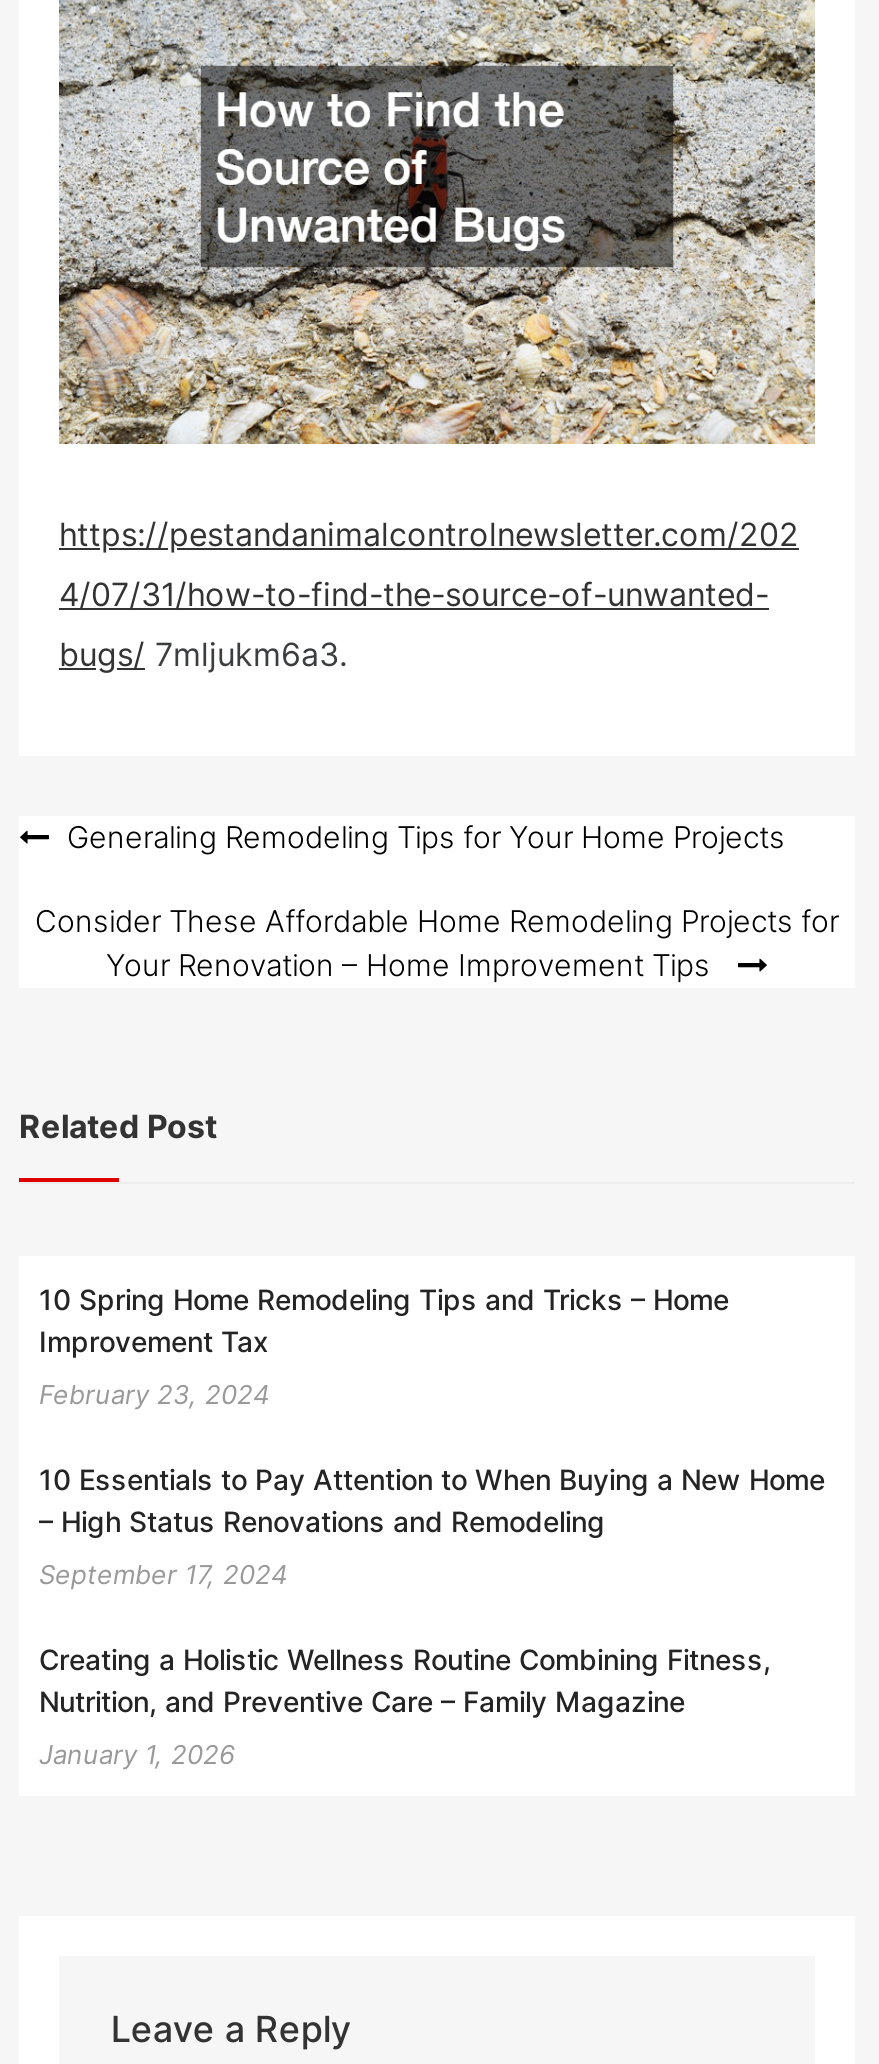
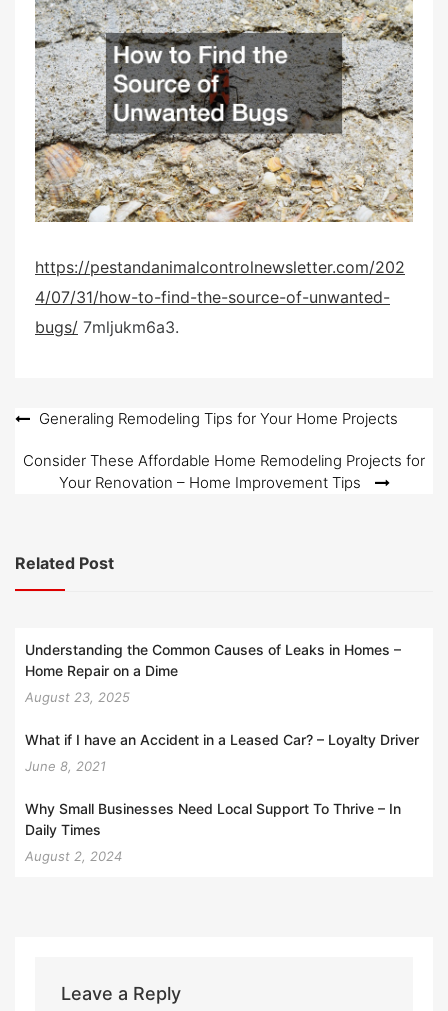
- 10 Spring Home Remodeling Tips and Tricks – Home
- Improvement Tax
+ Understanding the Common Causes of Leaks in Homes –
+ Home Repair on a Dime

- February 23, 2024
+ August 23, 2025

- 10 Essentials to Pay Attention to When Buying a New Home
- – High Status Renovations and Remodeling
+ What if I have an Accident in a Leased Car? – Loyalty Driver

- September 17, 2024
+ June 8, 2021

- Creating a Holistic Wellness Routine Combining Fitness,
- Nutrition, and Preventive Care – Family Magazine
+ Why Small Businesses Need Local Support To Thrive – In
+ Daily Times

- January 1, 2026
+ August 2, 2024
